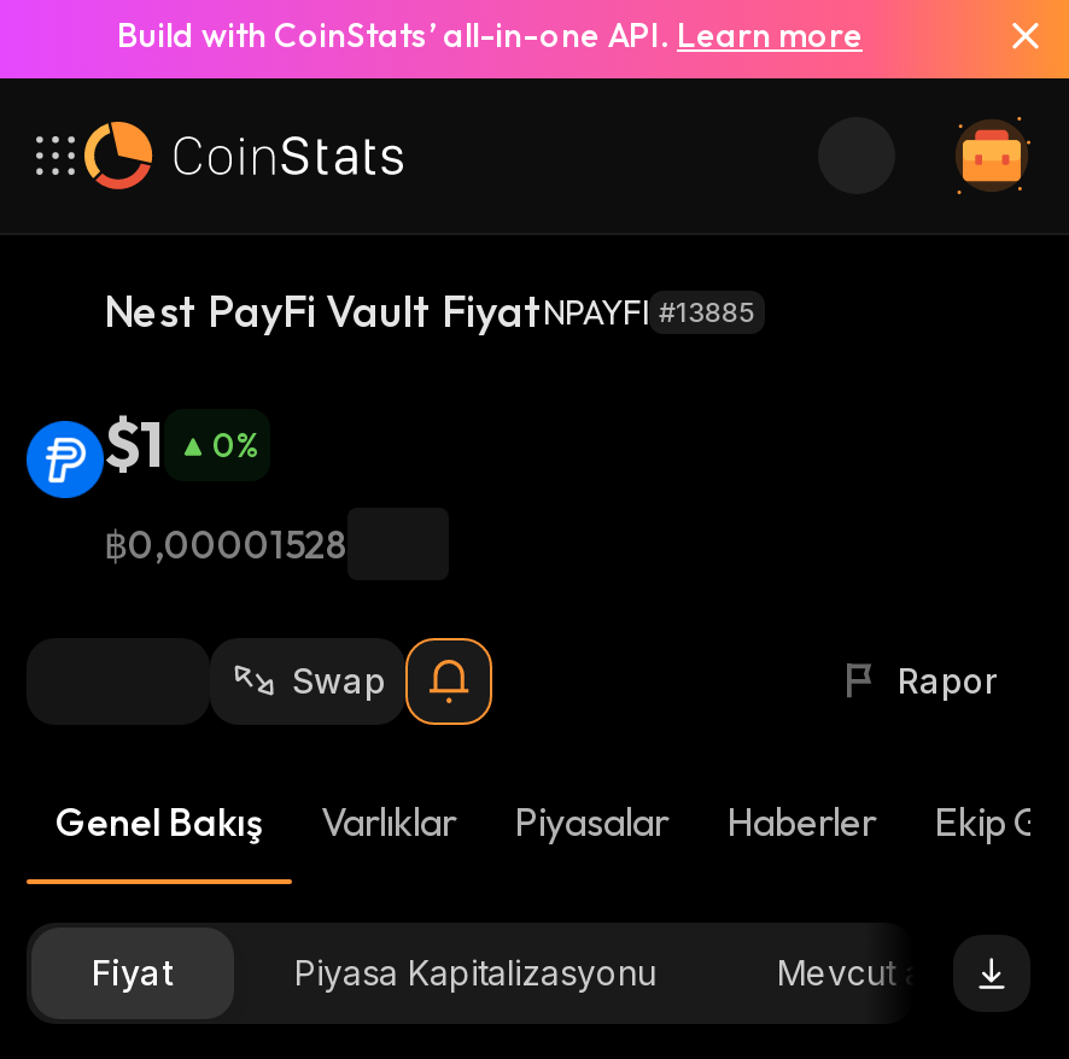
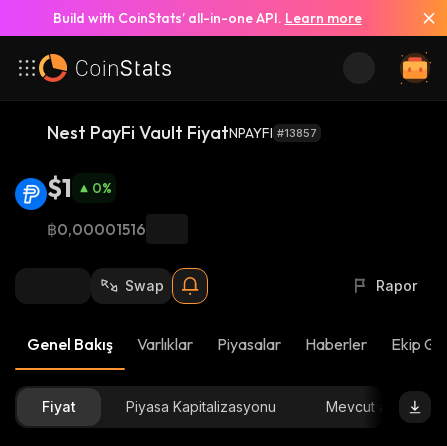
- Nest PayFi Vault FiyatNPAYFI #13885
+ Nest PayFi Vault FiyatNPAYFI #13857

- ฿0,00001528
+ ฿0,00001516
